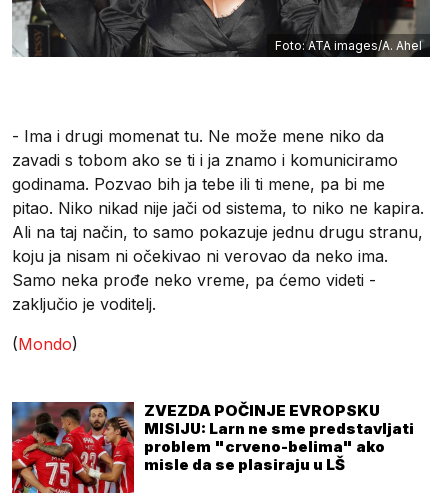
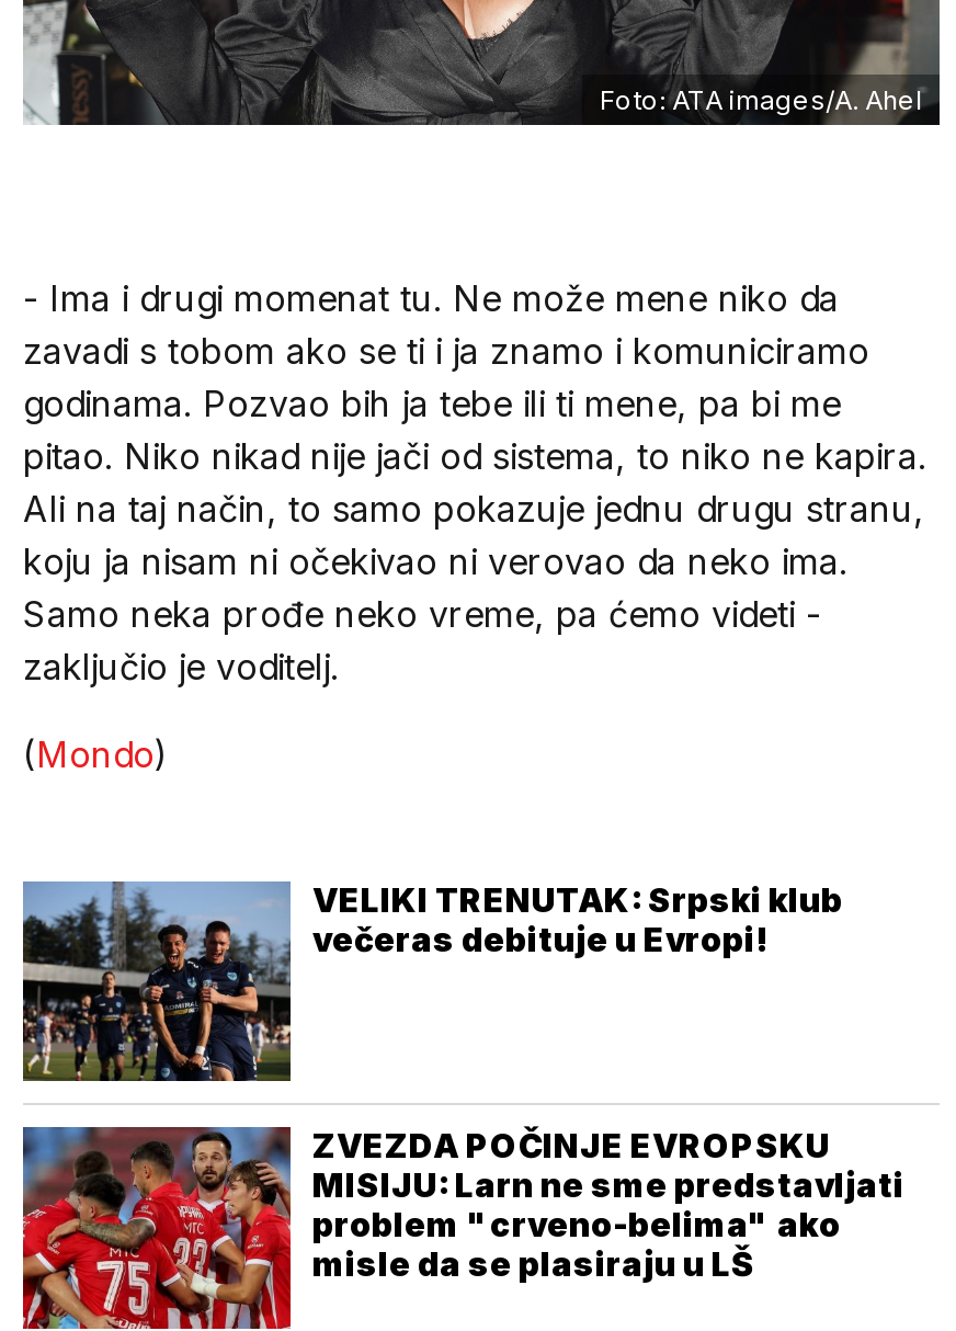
+ [image]
+ VELIKI TRENUTAK: Srpski klub
+ večeras debituje u Evropi!
